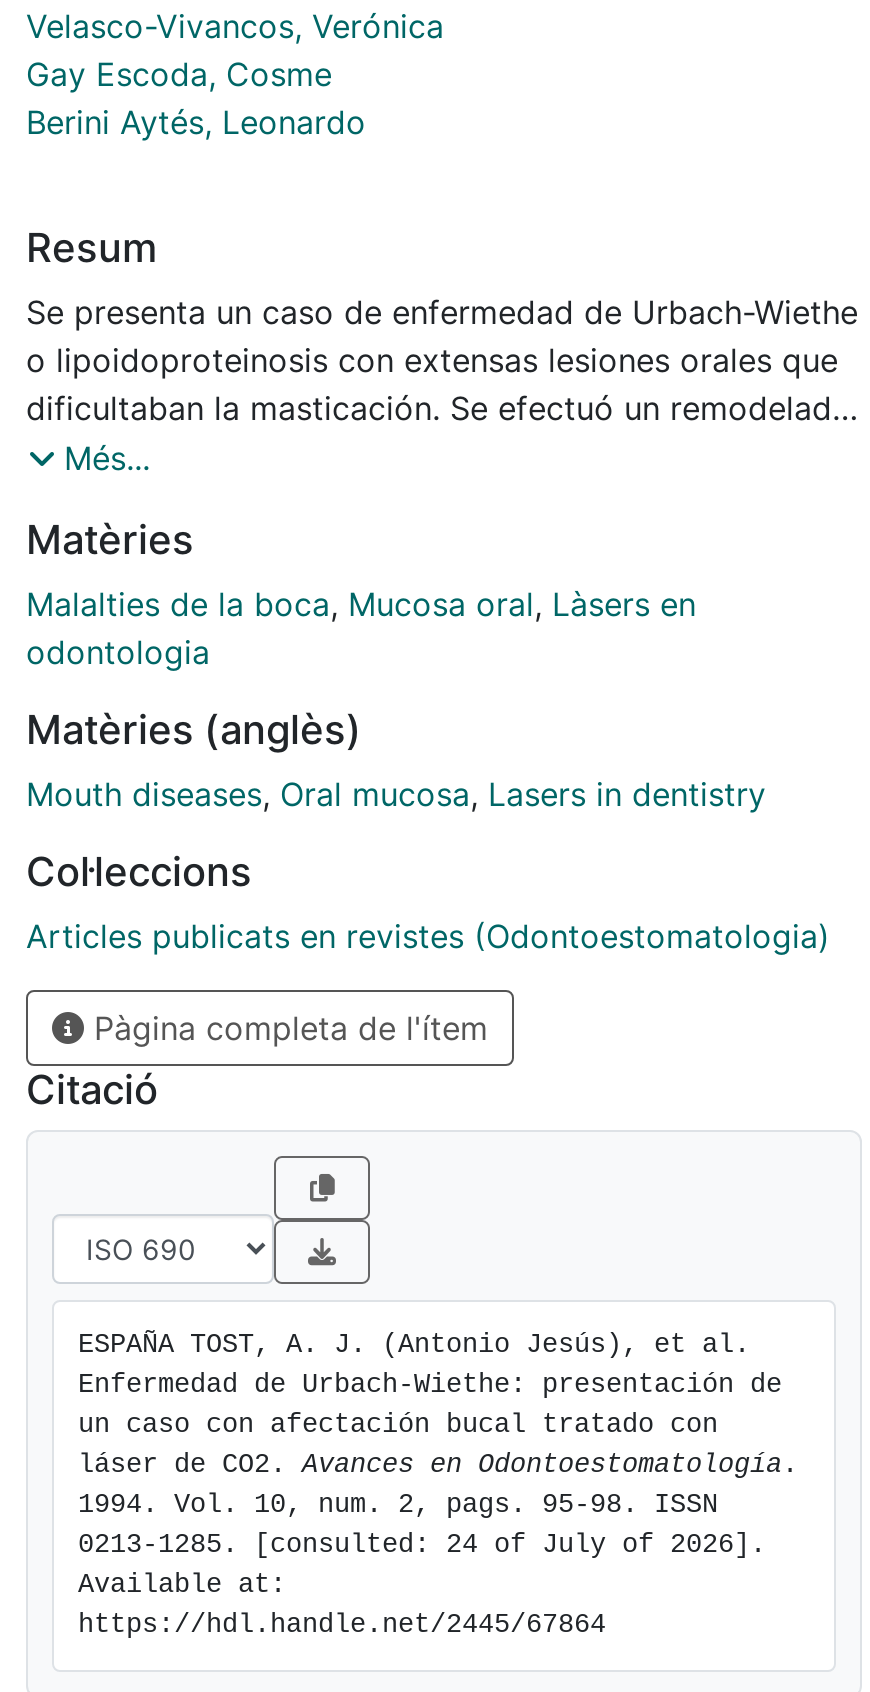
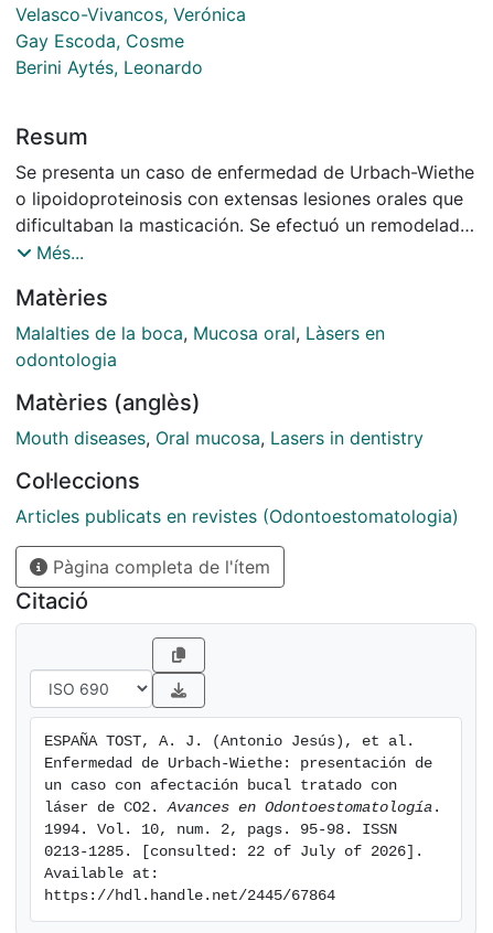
- 0213-1285. [consulted: 24 of July of 2026].
+ 0213-1285. [consulted: 22 of July of 2026].
